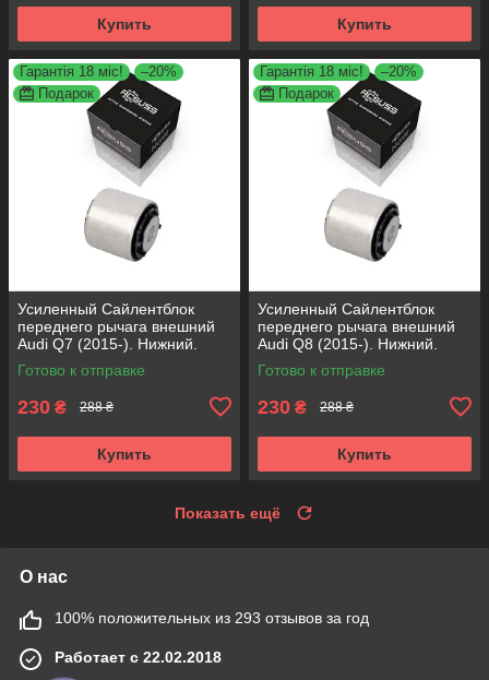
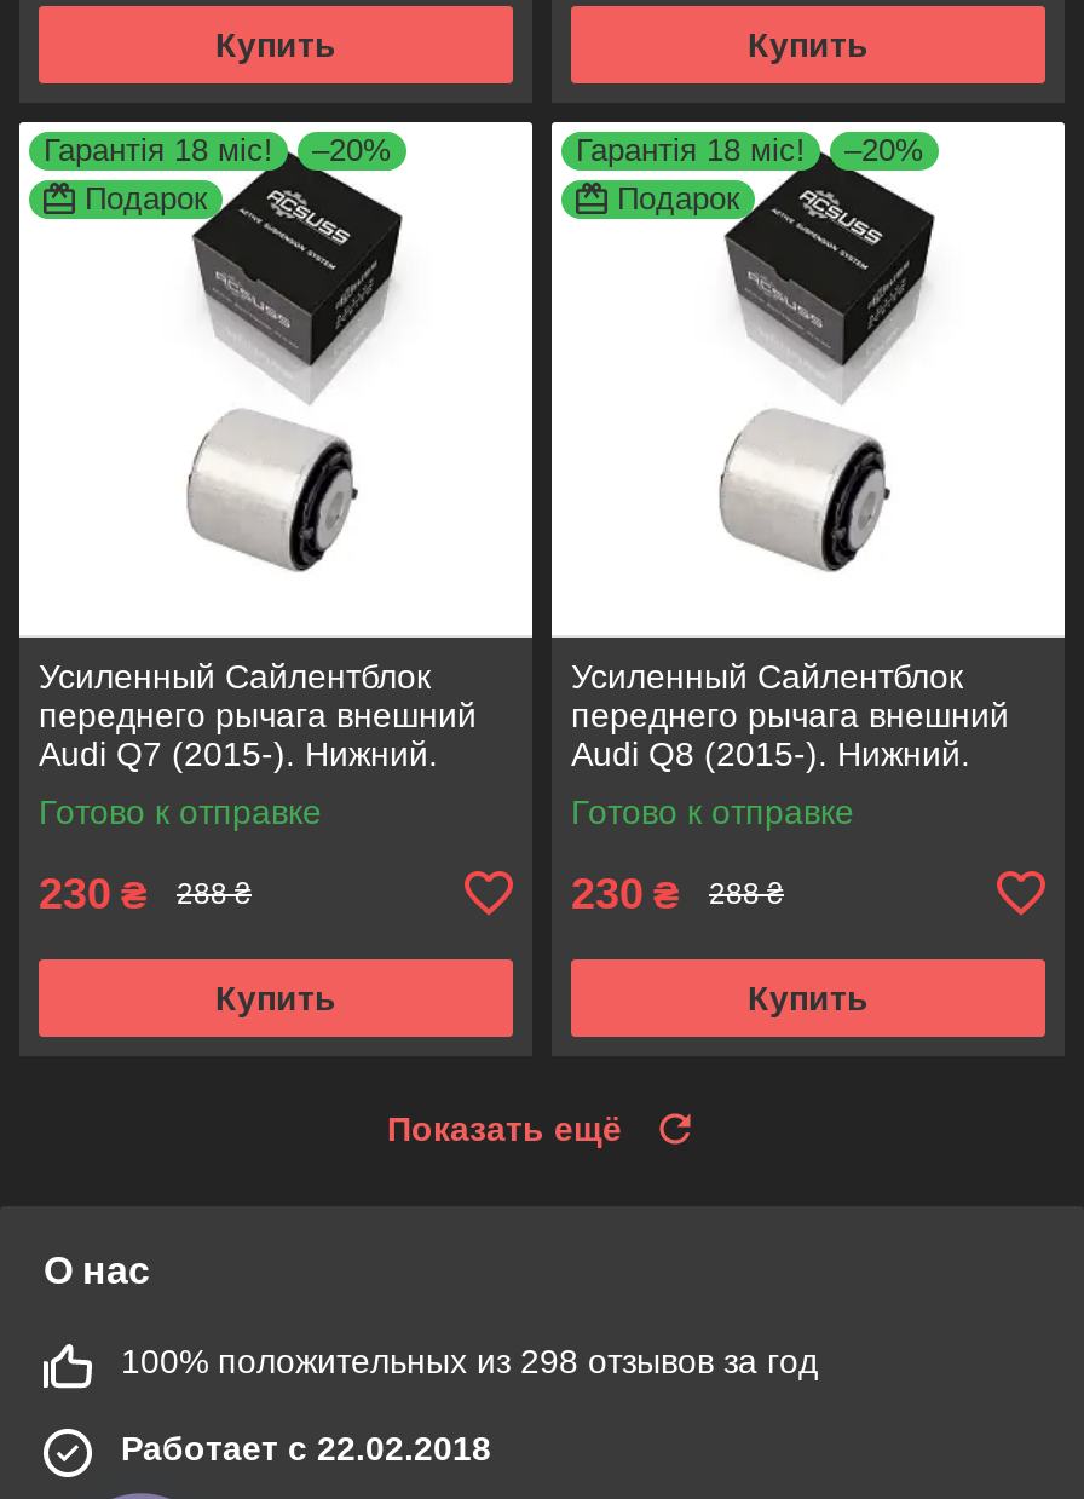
- 100% положительных из 293 отзывов за год
+ 100% положительных из 298 отзывов за год
